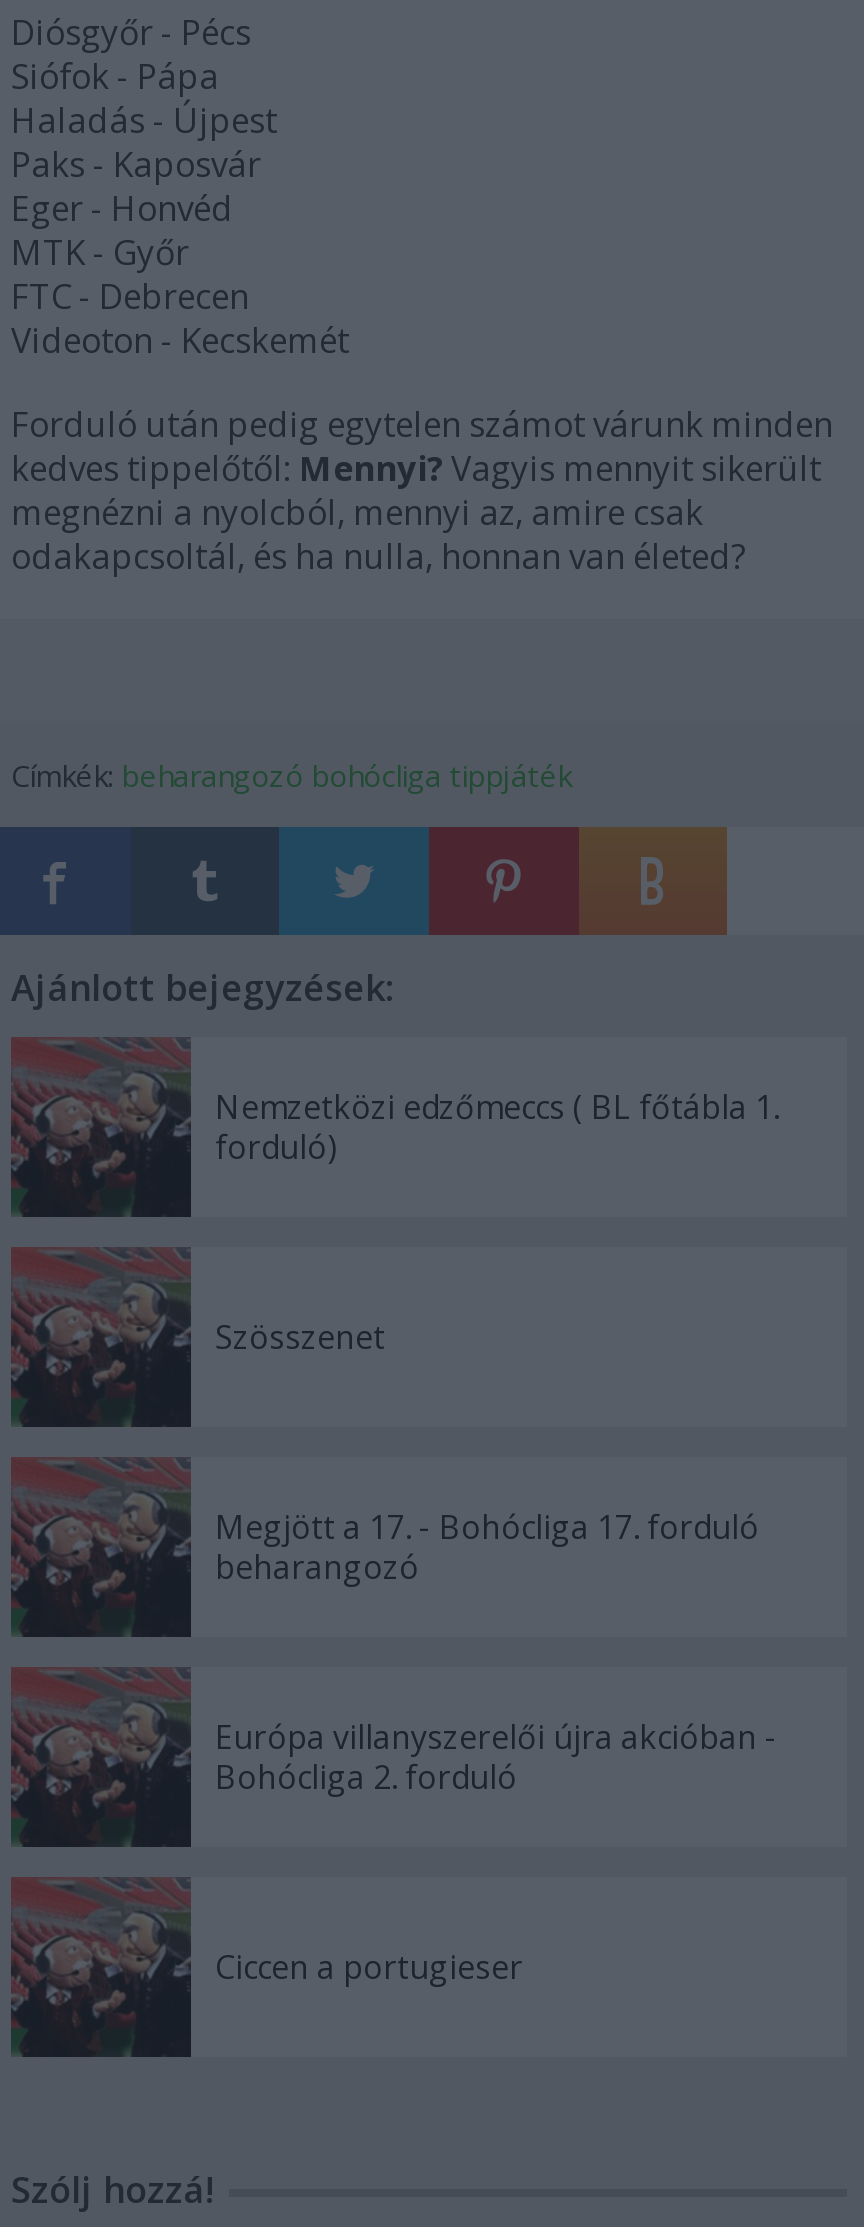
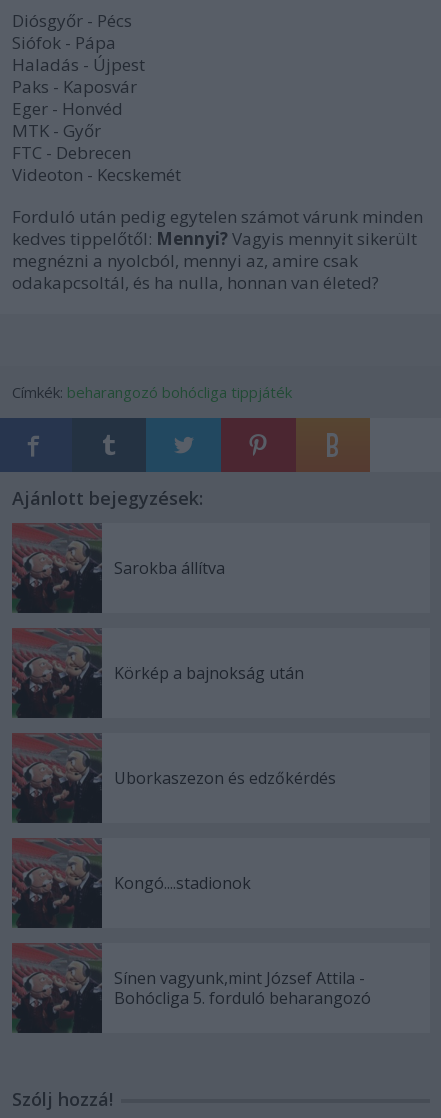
- Nemzetközi edzőmeccs ( BL főtábla 1.
- forduló)
+ Sarokba állítva

- Szösszenet
+ Körkép a bajnokság után

- Megjött a 17. - Bohócliga 17. forduló
- beharangozó
+ Uborkaszezon és edzőkérdés

- Európa villanyszerelői újra akcióban -
- Bohócliga 2. forduló
+ Kongó....stadionok

- Ciccen a portugieser
+ Sínen vagyunk,mint József Attila -
+ Bohócliga 5. forduló beharangozó
